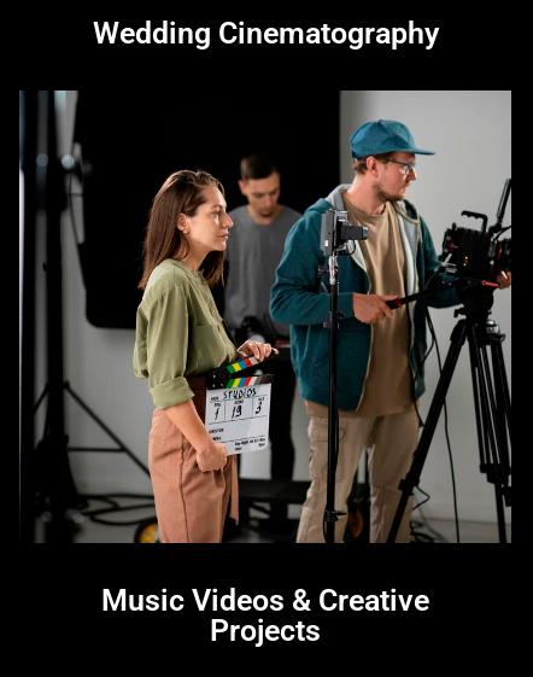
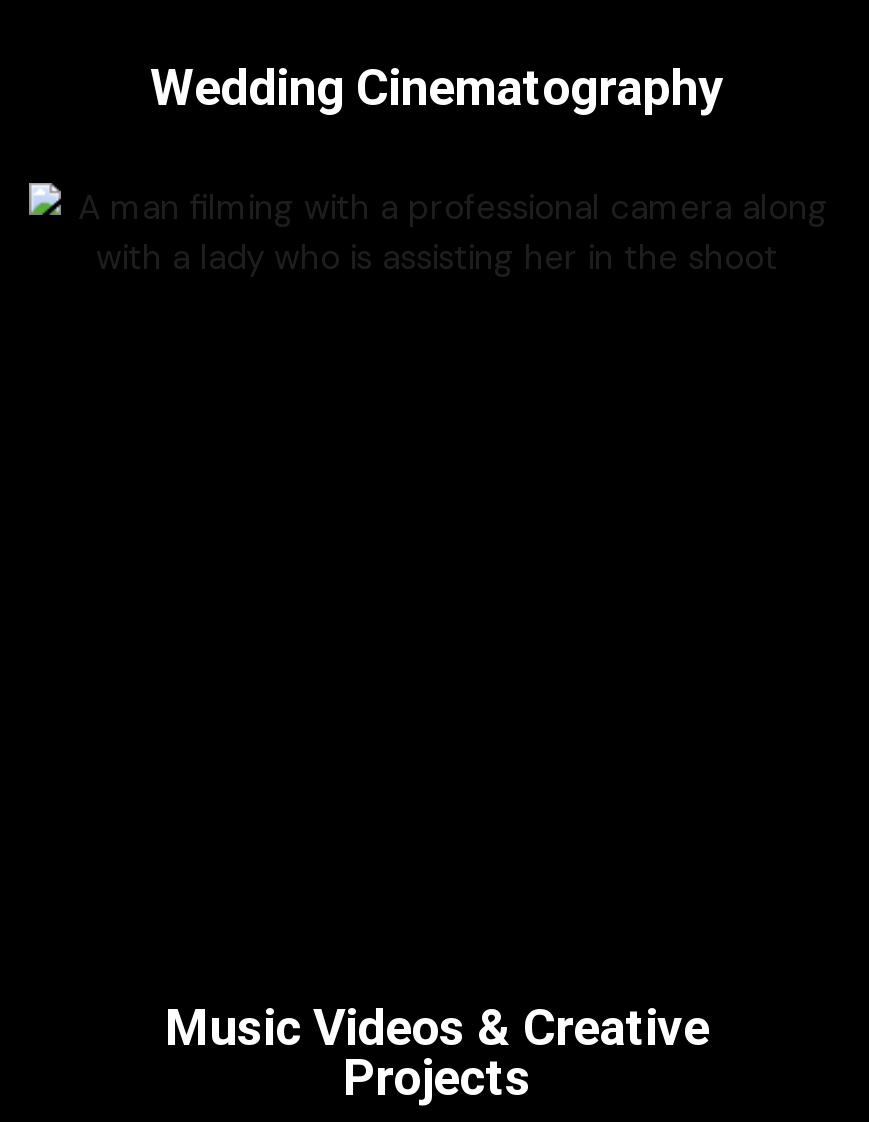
- [image]
